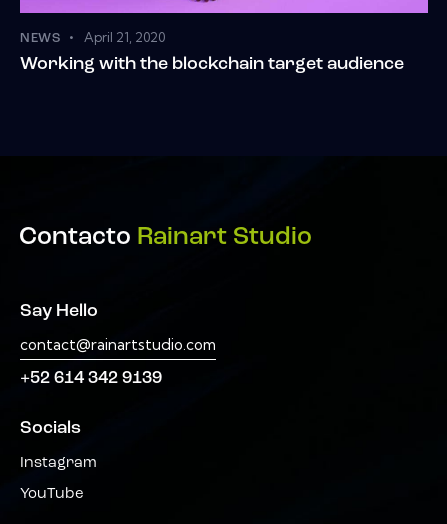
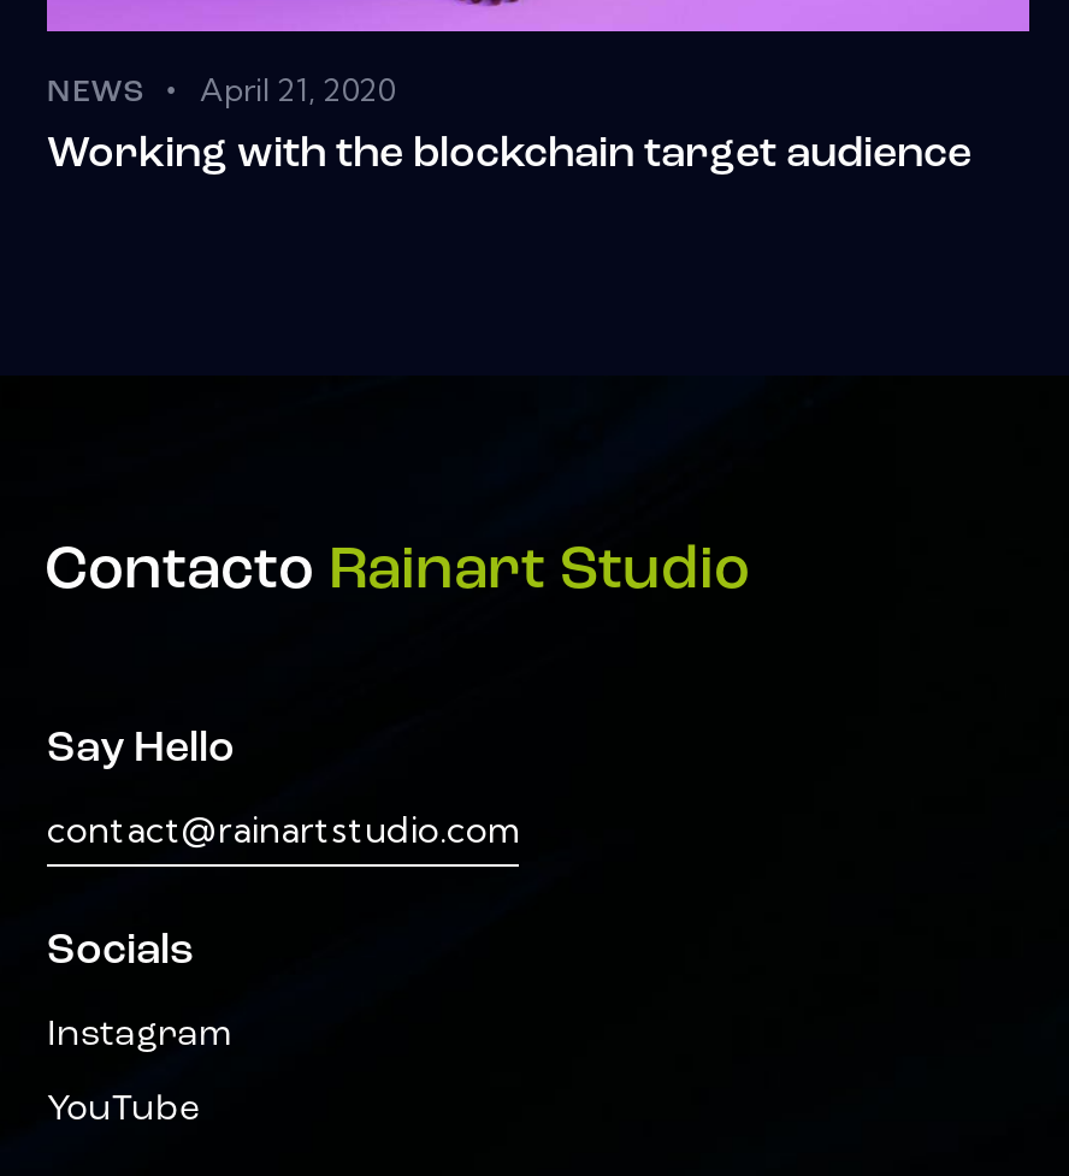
- +52 614 342 9139
